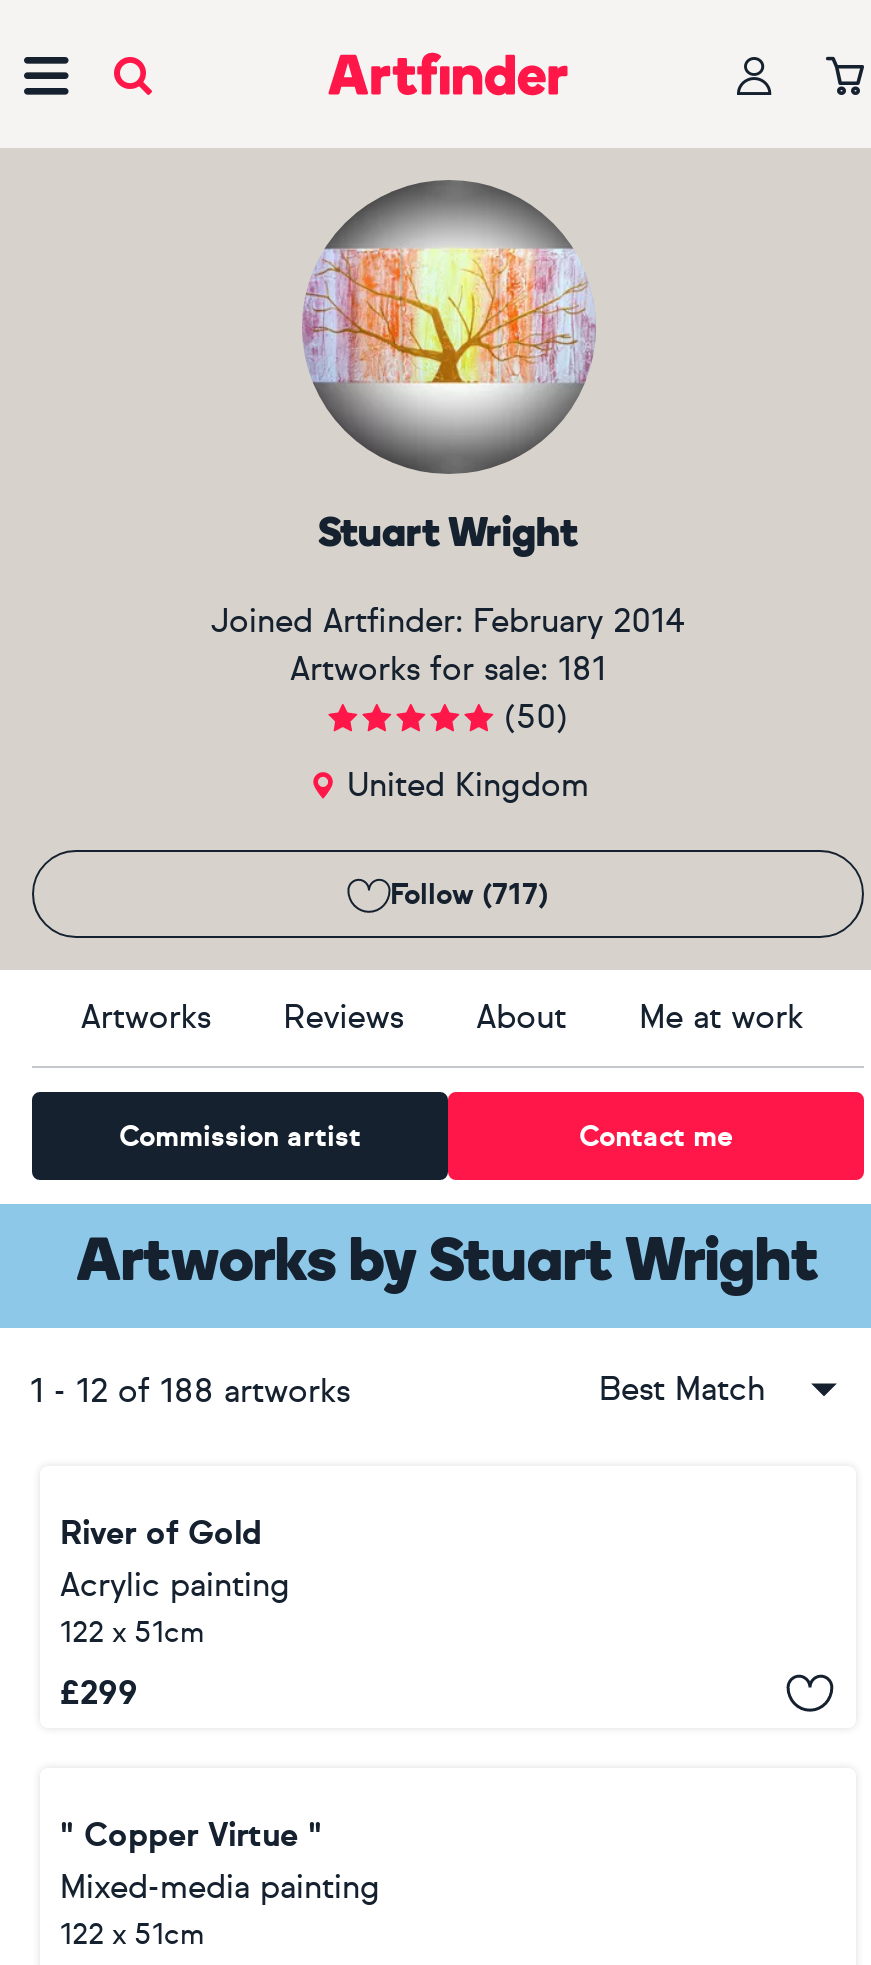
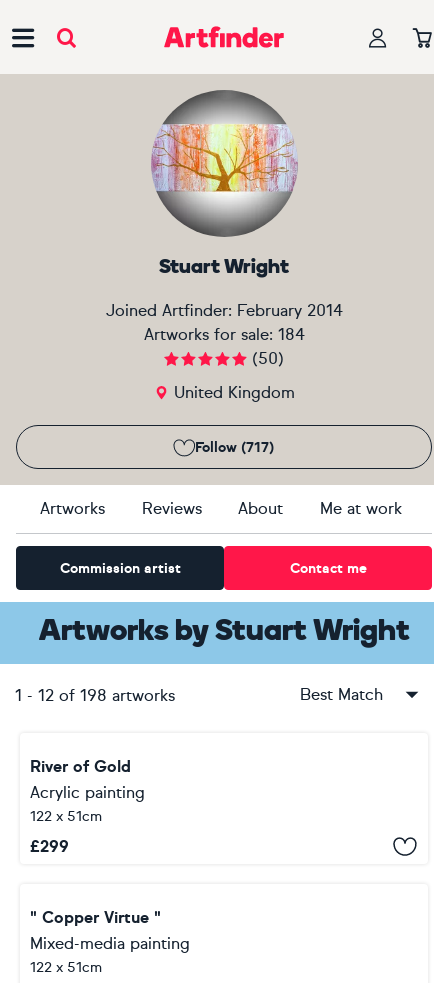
- Artworks for sale: 181
+ Artworks for sale: 184

- 1 - 12 of 188 artworks
+ 1 - 12 of 198 artworks
